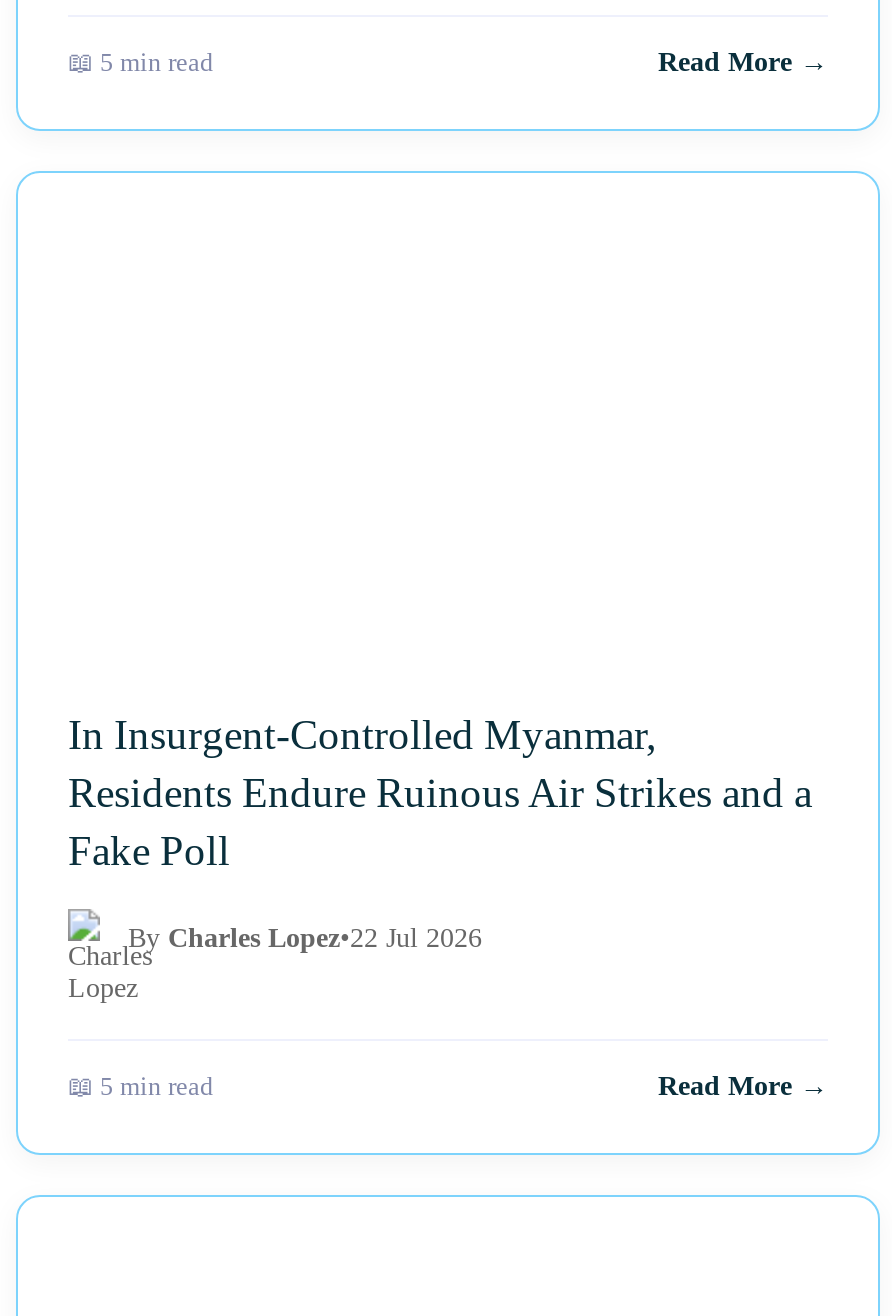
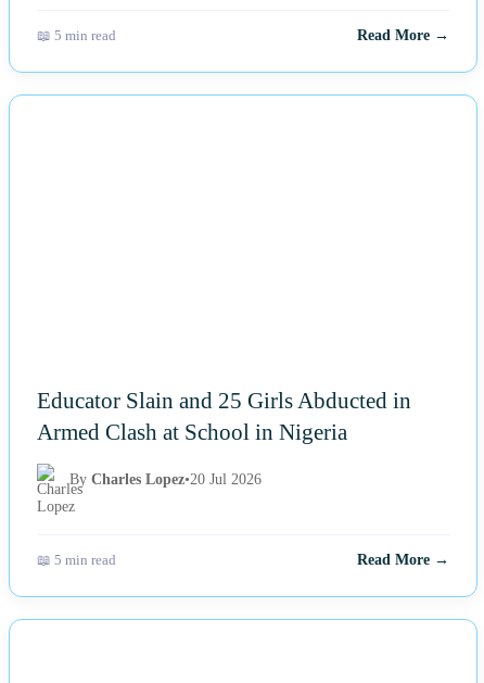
- In Insurgent-Controlled Myanmar,
- Residents Endure Ruinous Air Strikes and a
- Fake Poll
+ Educator Slain and 25 Girls Abducted in
+ Armed Clash at School in Nigeria

- By Charles Lopez•22 Jul 2026
+ By Charles Lopez•20 Jul 2026
